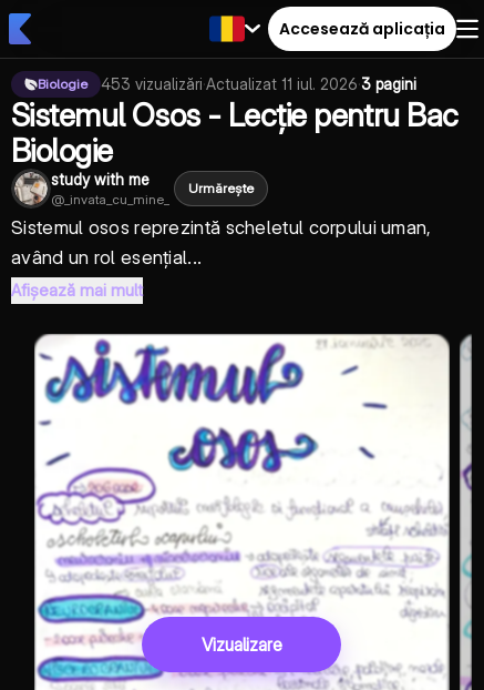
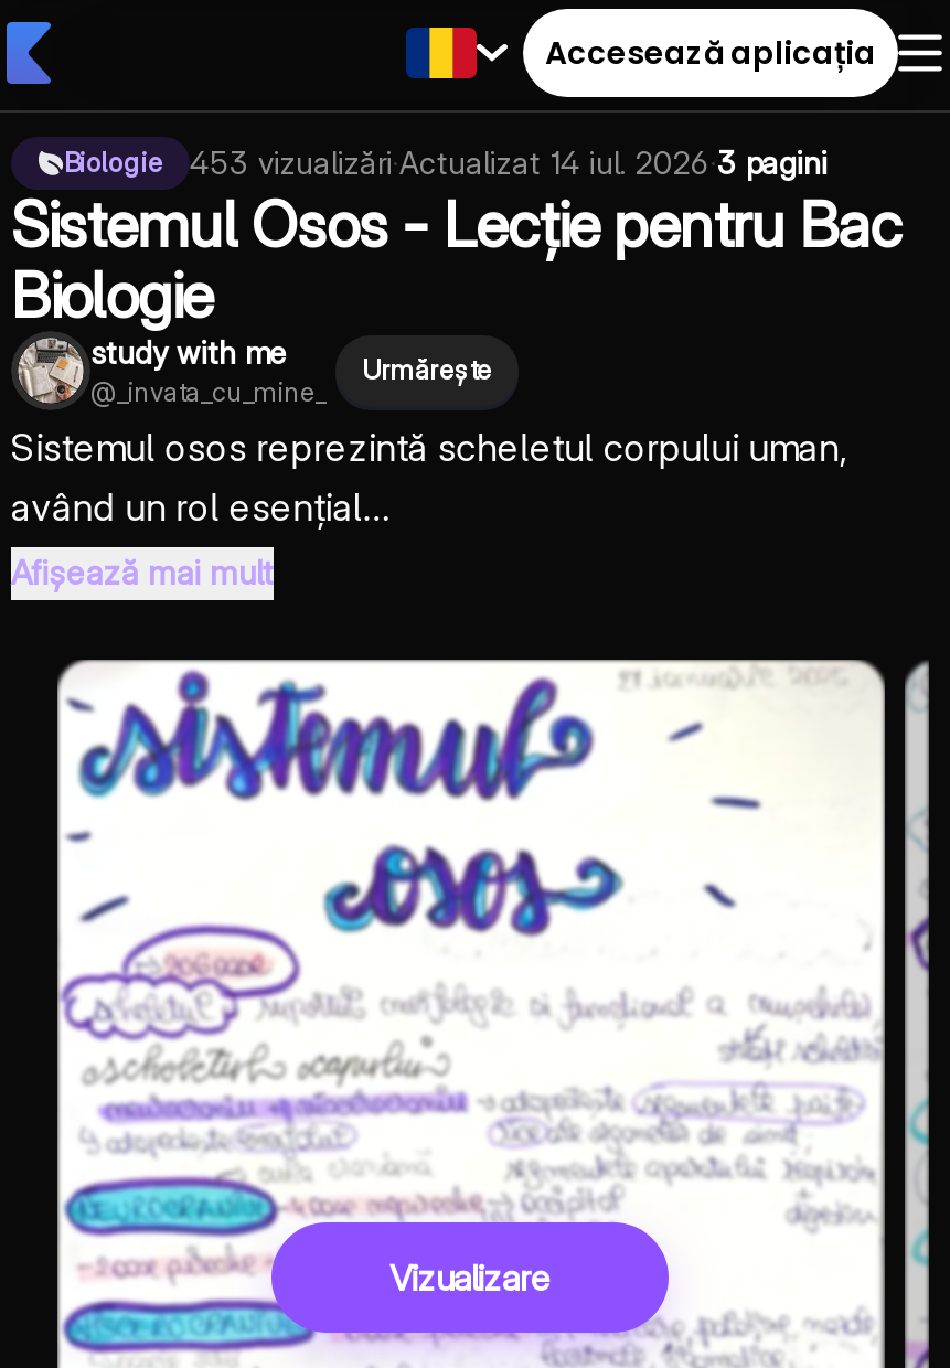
- 453 vizualizări · Actualizat 11 iul. 2026 · 3 pagini
+ 453 vizualizări · Actualizat 14 iul. 2026 · 3 pagini
